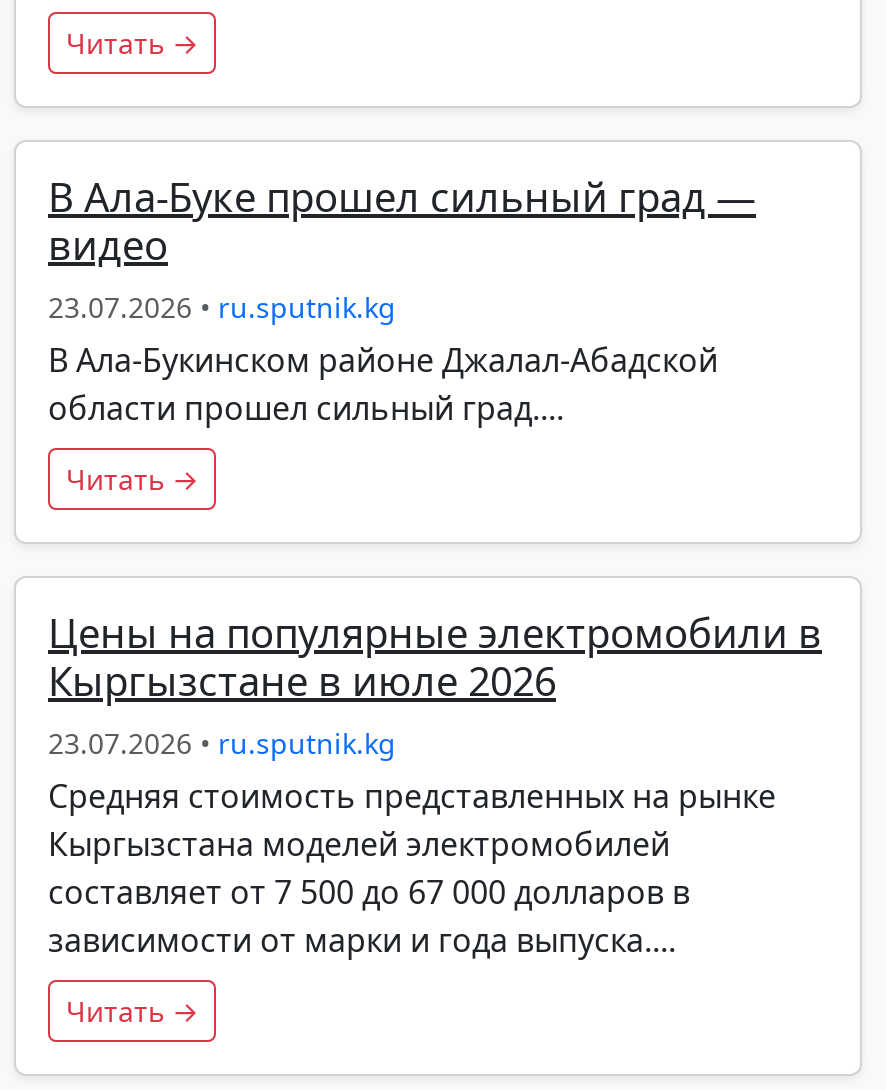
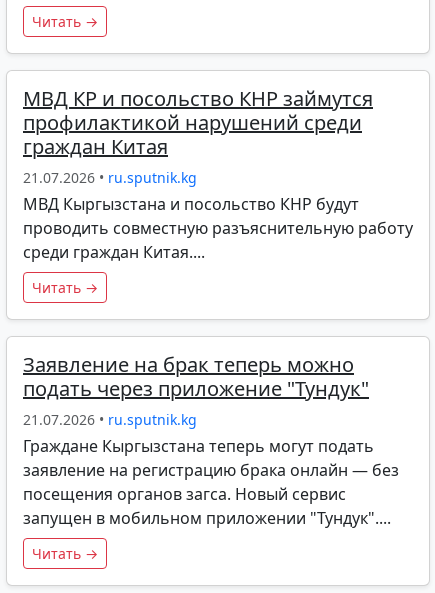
- В Ала-Буке прошел сильный град —
- видео
- 23.07.2026 • ru.sputnik.kg
- В Ала-Букинском районе Джалал-Абадской
- области прошел сильный град....
+ МВД КР и посольство КНР займутся
+ профилактикой нарушений среди
+ граждан Китая
+ 21.07.2026 • ru.sputnik.kg
+ МВД Кыргызстана и посольство КНР будут
+ проводить совместную разъяснительную работу
+ среди граждан Китая....

- Цены на популярные электромобили в
- Кыргызстане в июле 2026
- 23.07.2026 • ru.sputnik.kg
- Средняя стоимость представленных на рынке
- Кыргызстана моделей электромобилей
- составляет от 7 500 до 67 000 долларов в
- зависимости от марки и года выпуска....
+ Заявление на брак теперь можно
+ подать через приложение "Тундук"
+ 21.07.2026 • ru.sputnik.kg
+ Граждане Кыргызстана теперь могут подать
+ заявление на регистрацию брака онлайн — без
+ посещения органов загса. Новый сервис
+ запущен в мобильном приложении "Тундук"....
